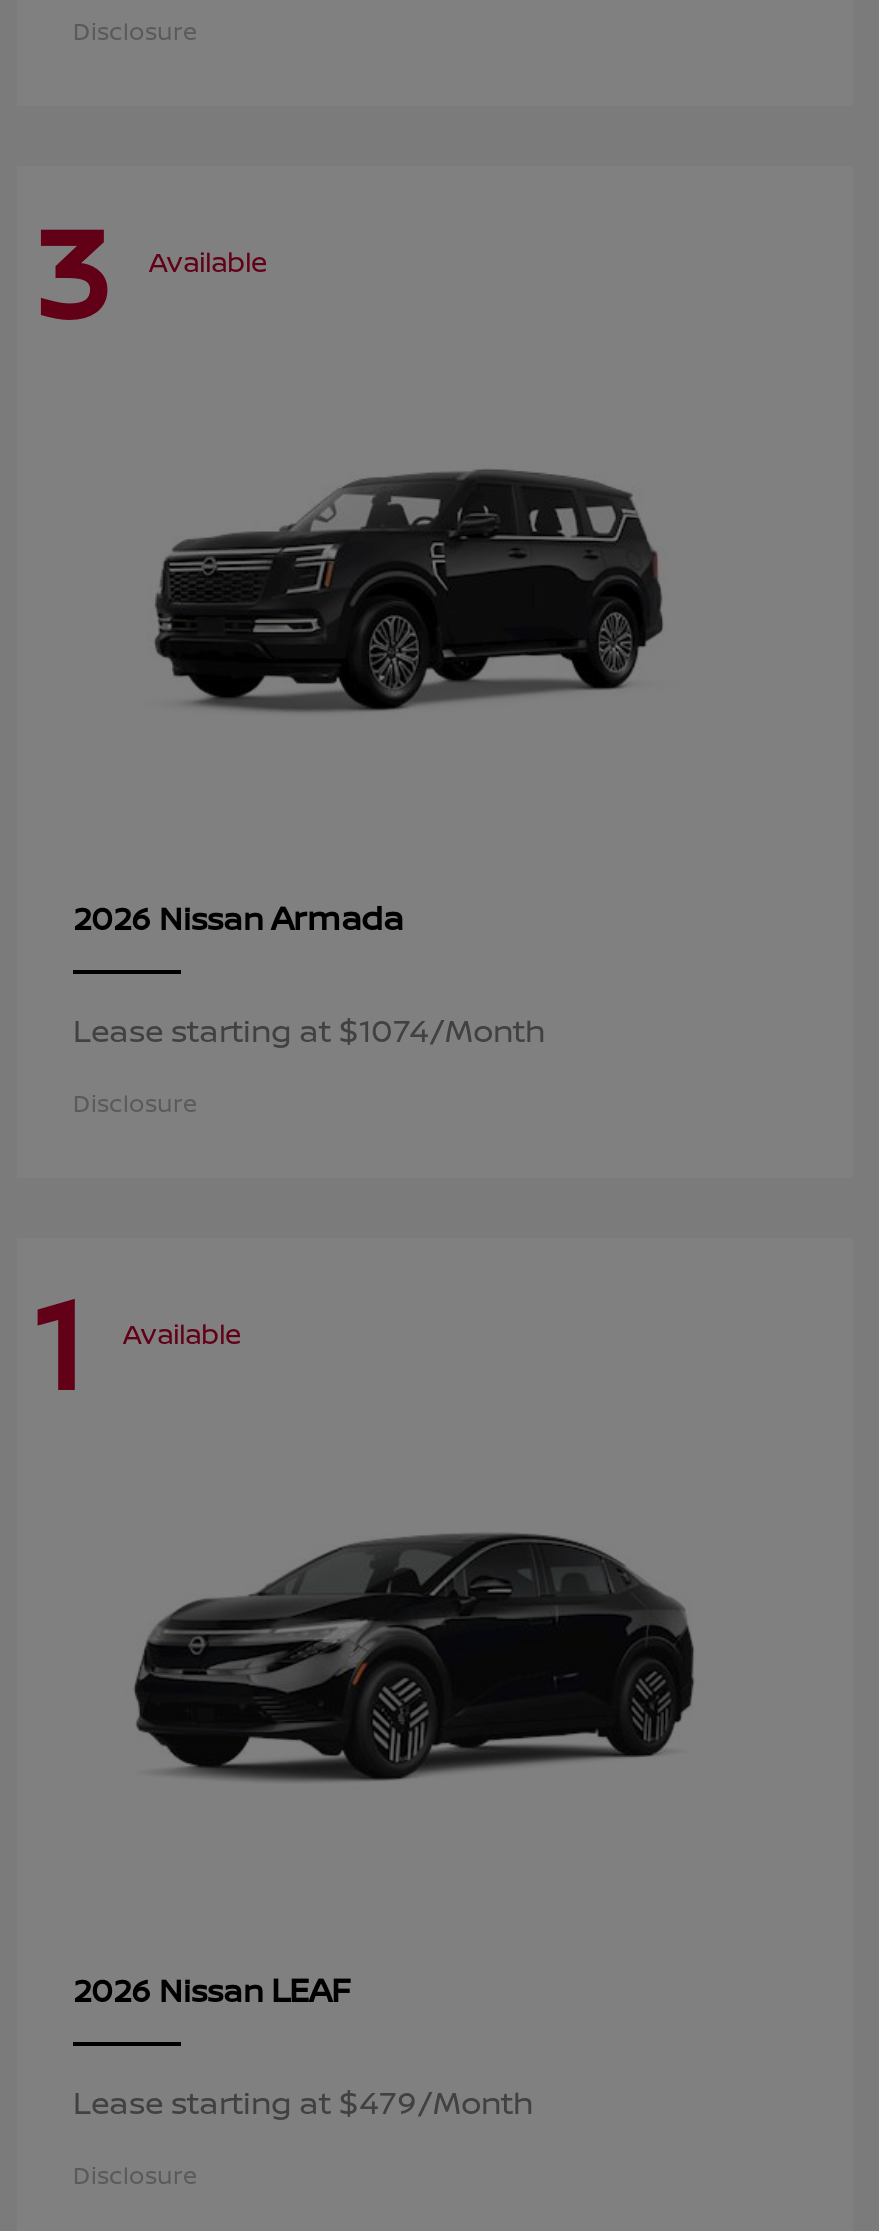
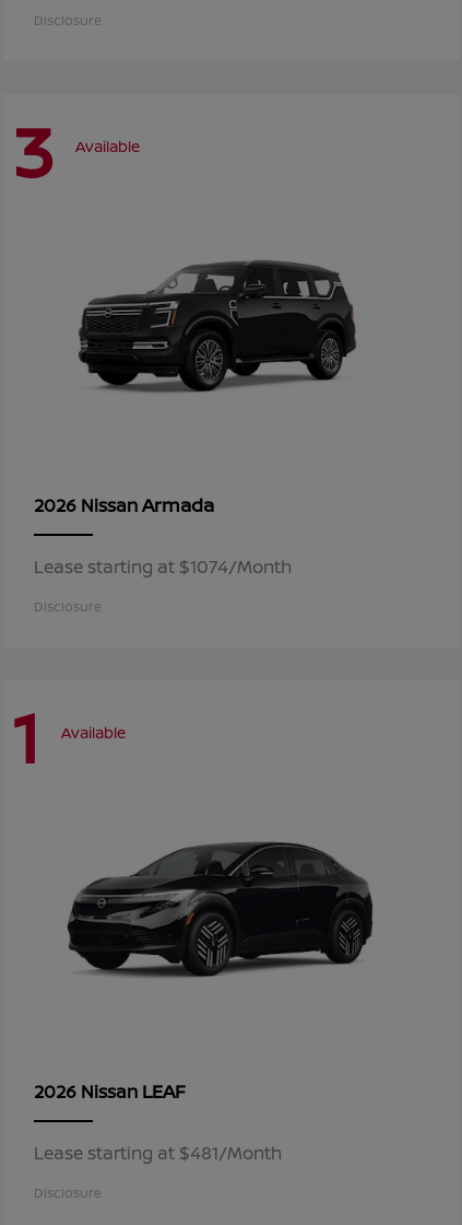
- Lease starting at $479/Month
+ Lease starting at $481/Month
